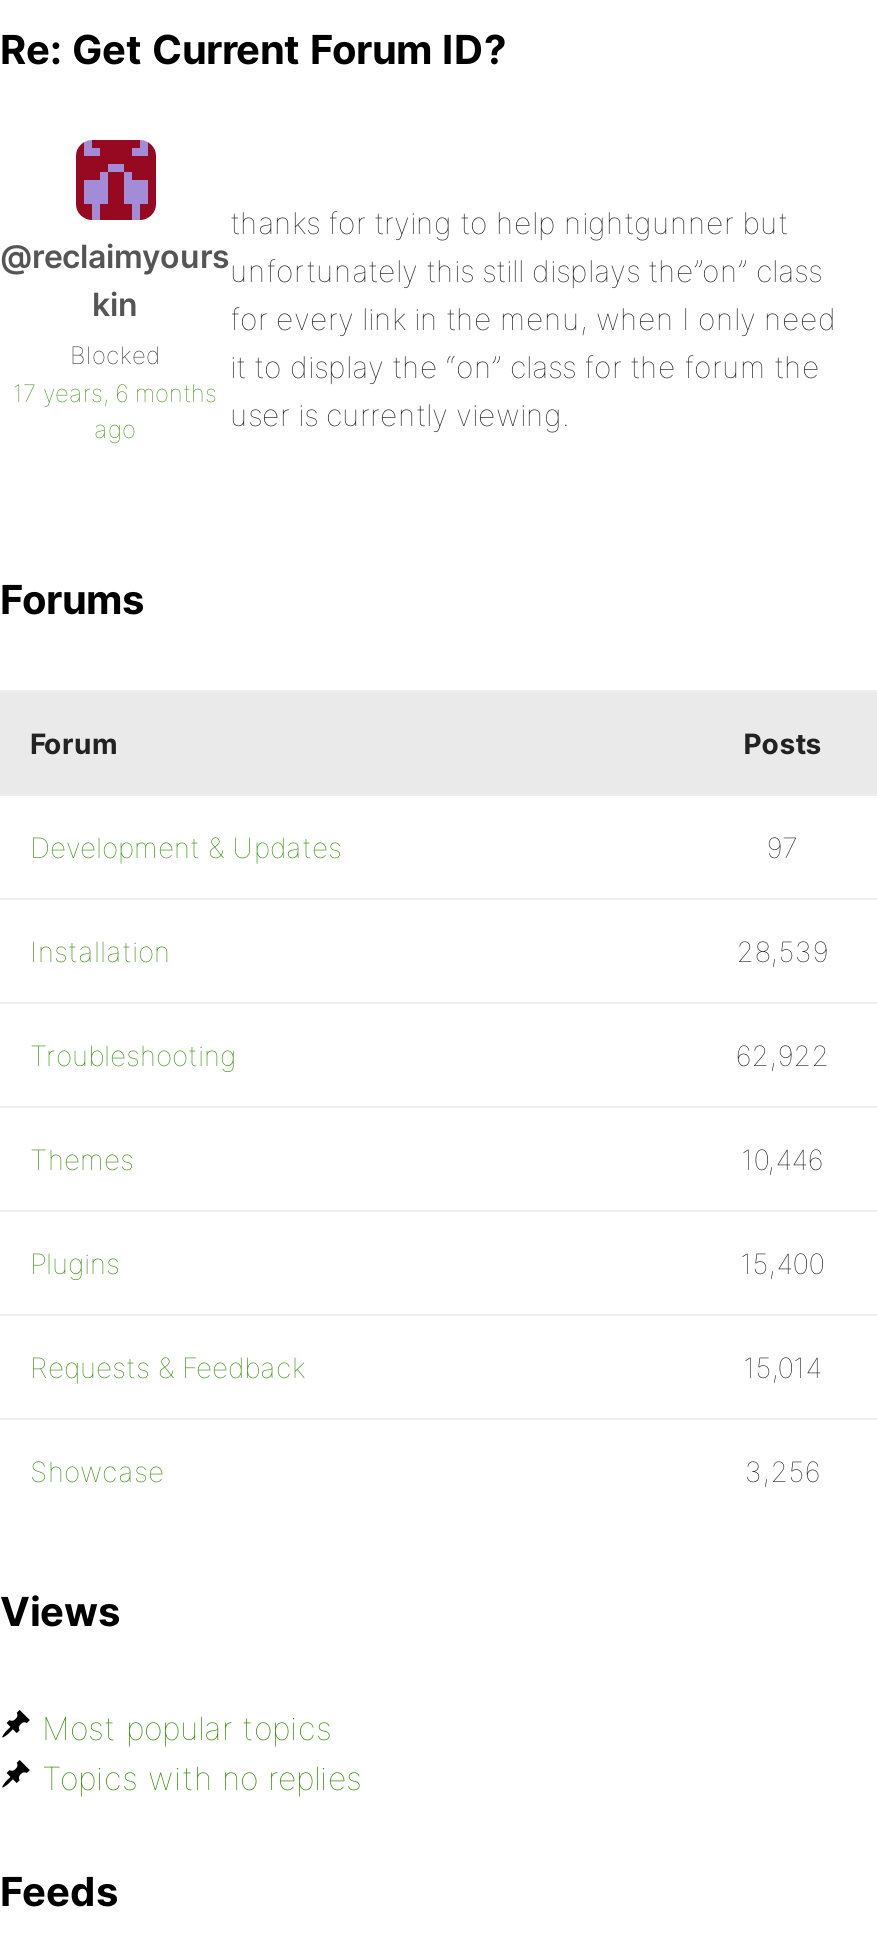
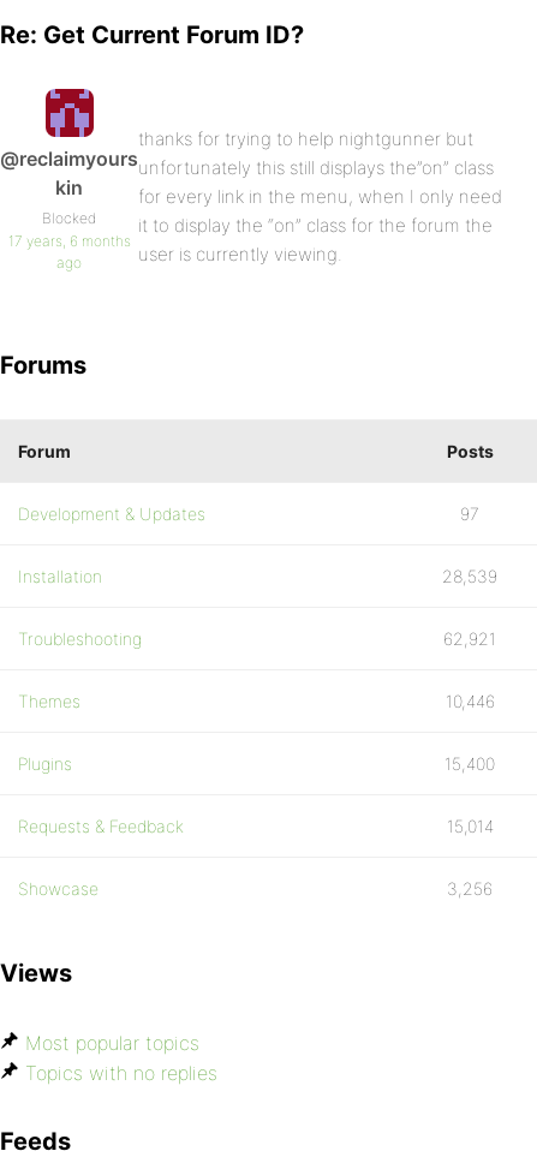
- 62,922
+ 62,921
